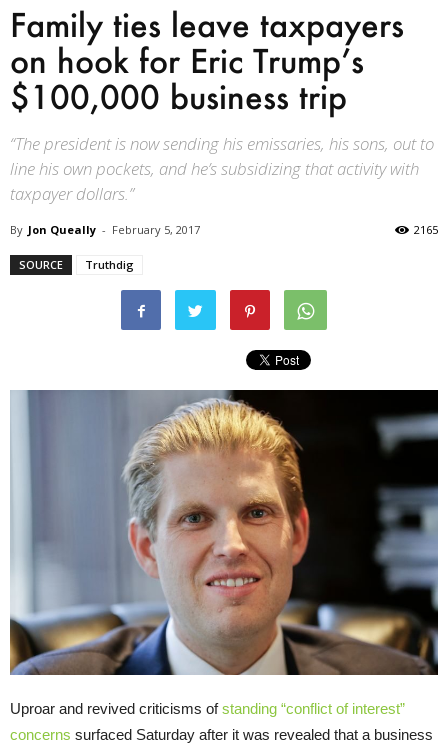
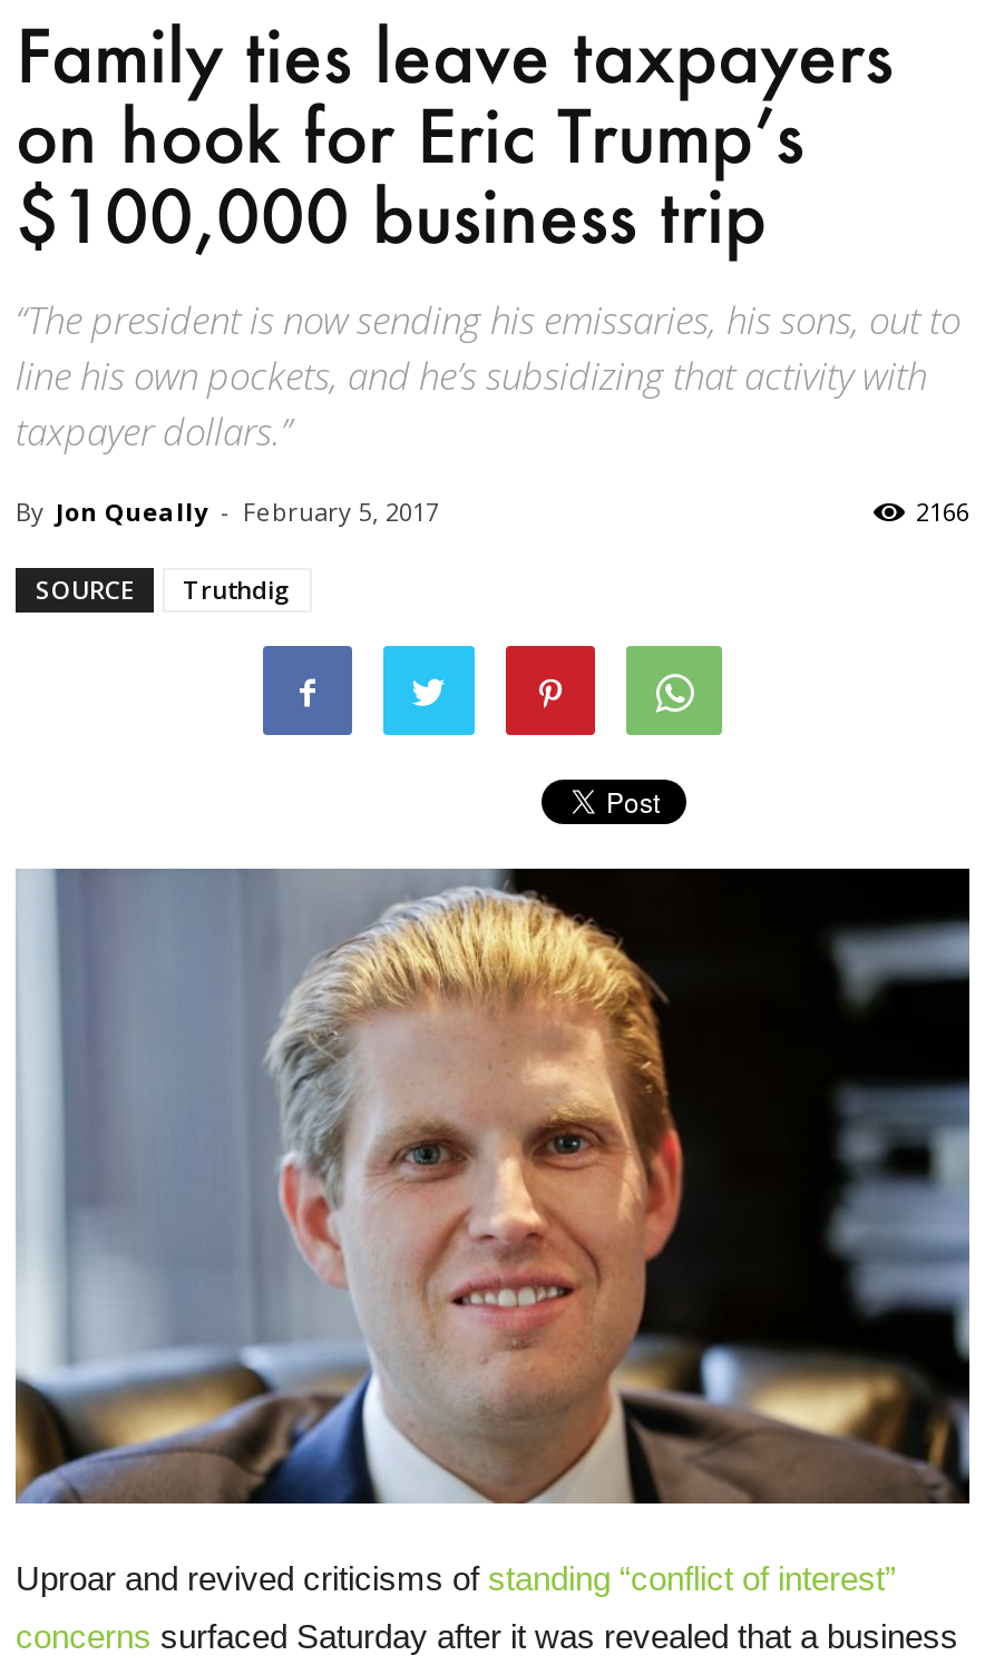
- 2165
+ 2166
